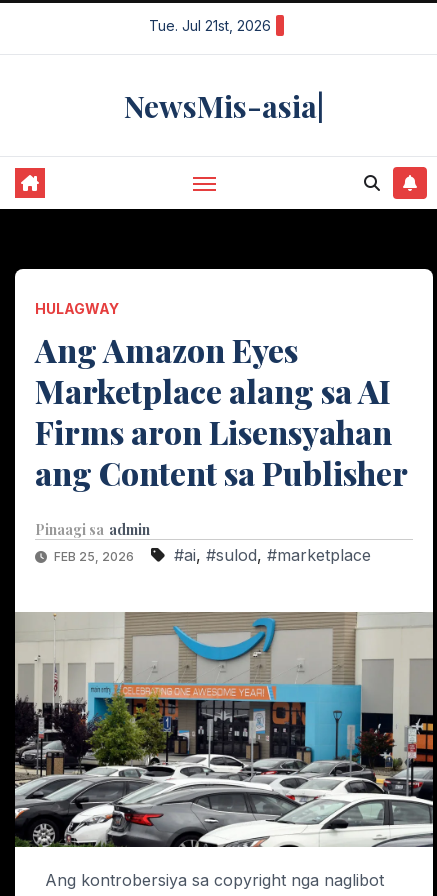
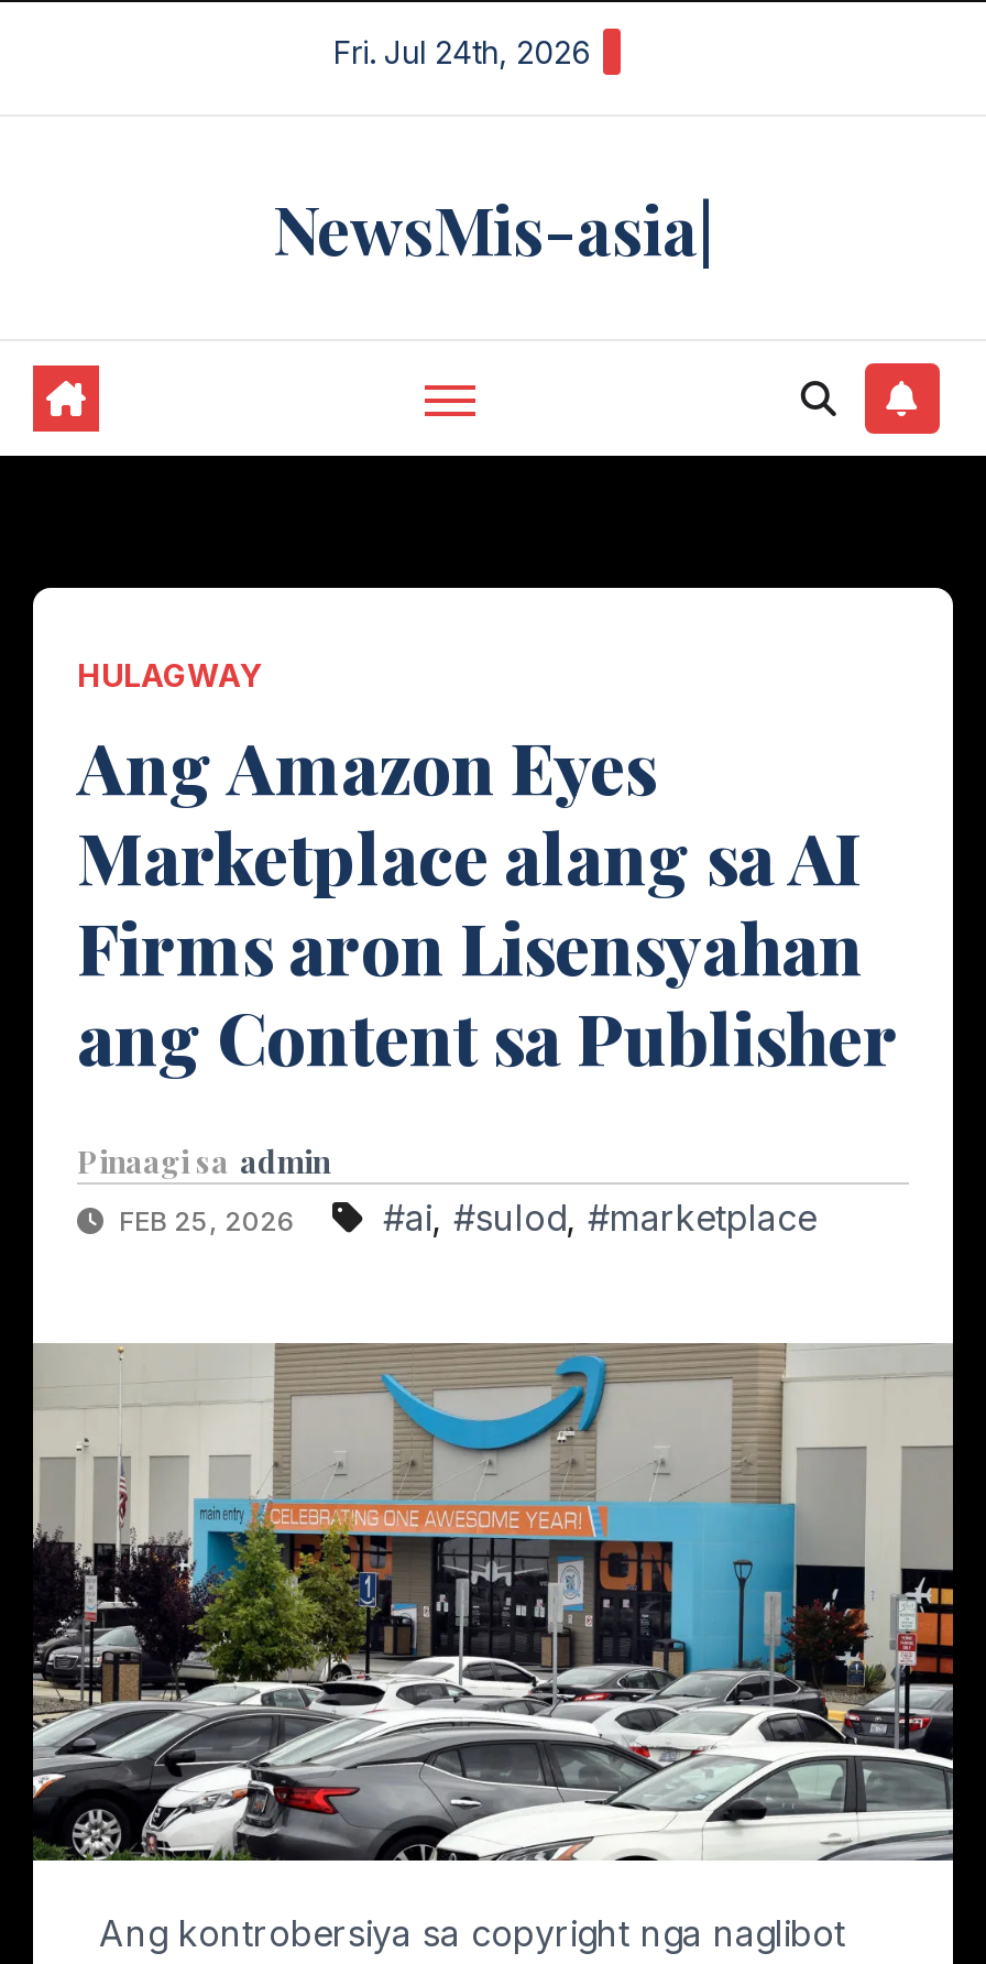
- Tue. Jul 21st, 2026
+ Fri. Jul 24th, 2026
